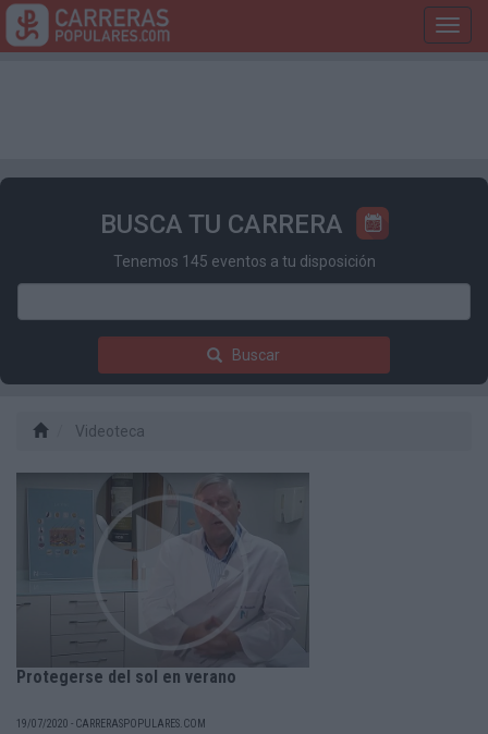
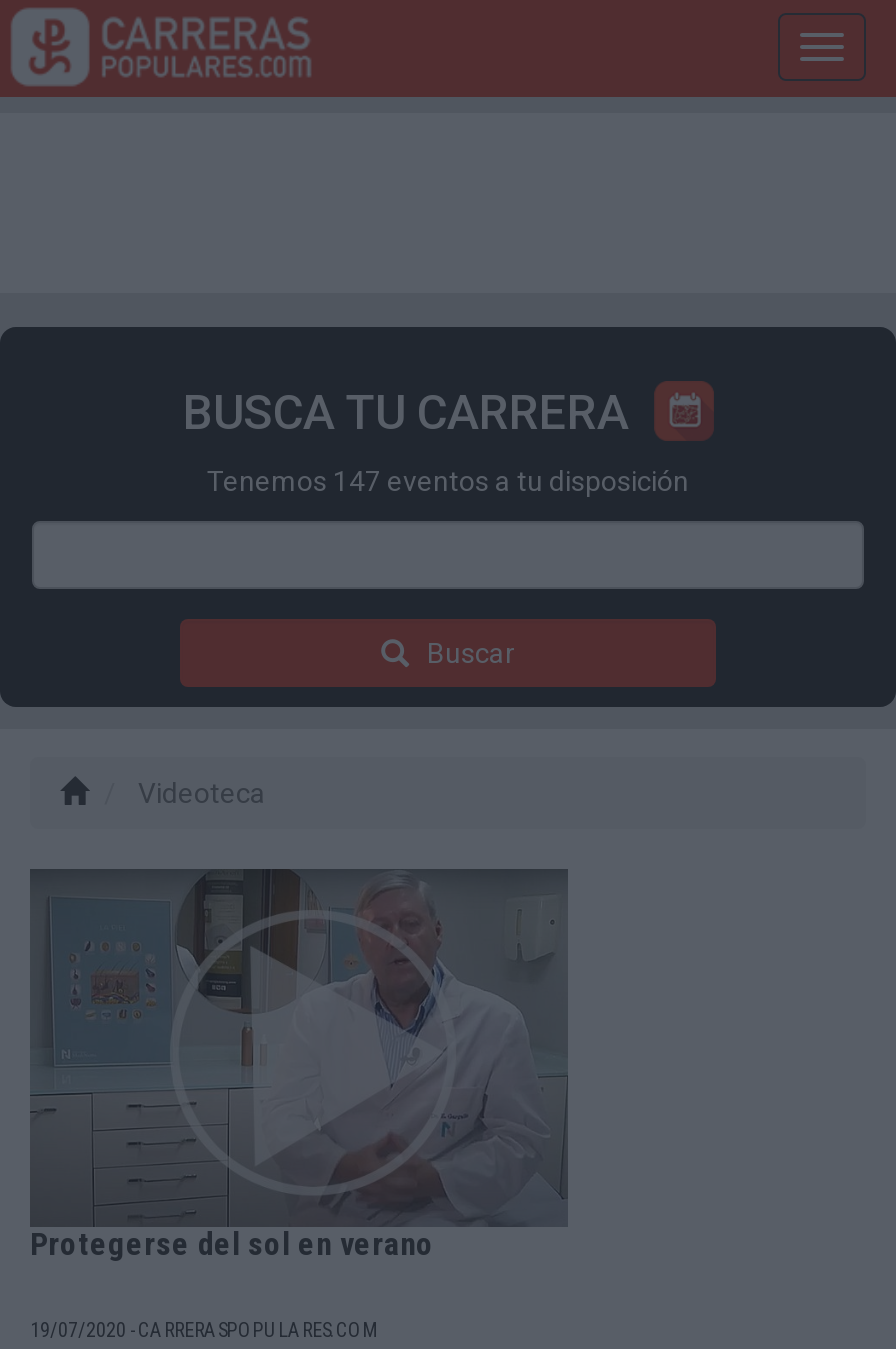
- Tenemos 145 eventos a tu disposición
+ Tenemos 147 eventos a tu disposición
